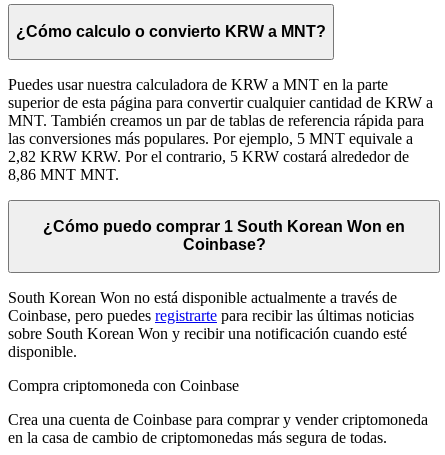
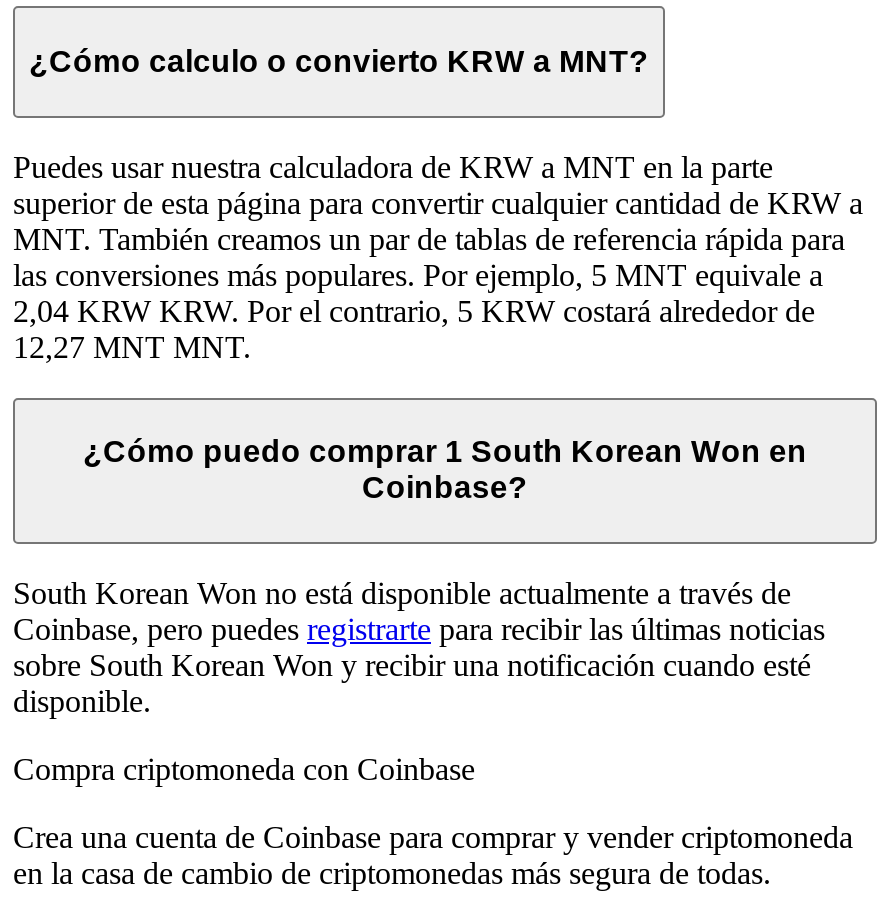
- 2,82 KRW KRW. Por el contrario, 5 KRW costará alrededor de
+ 2,04 KRW KRW. Por el contrario, 5 KRW costará alrededor de

- 8,86 MNT MNT.
+ 12,27 MNT MNT.
